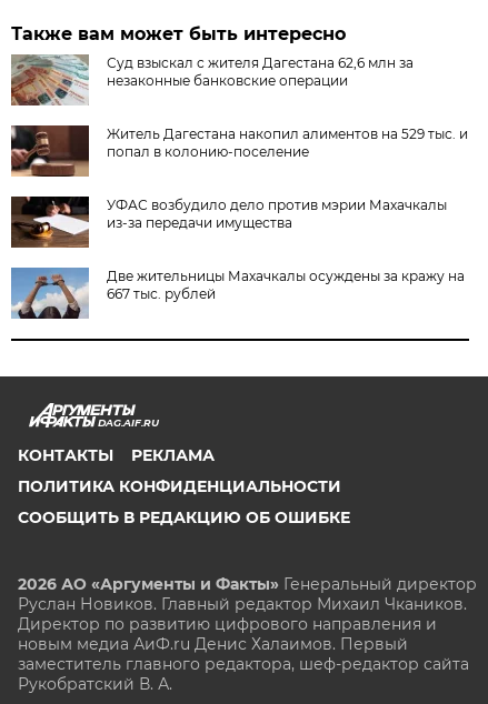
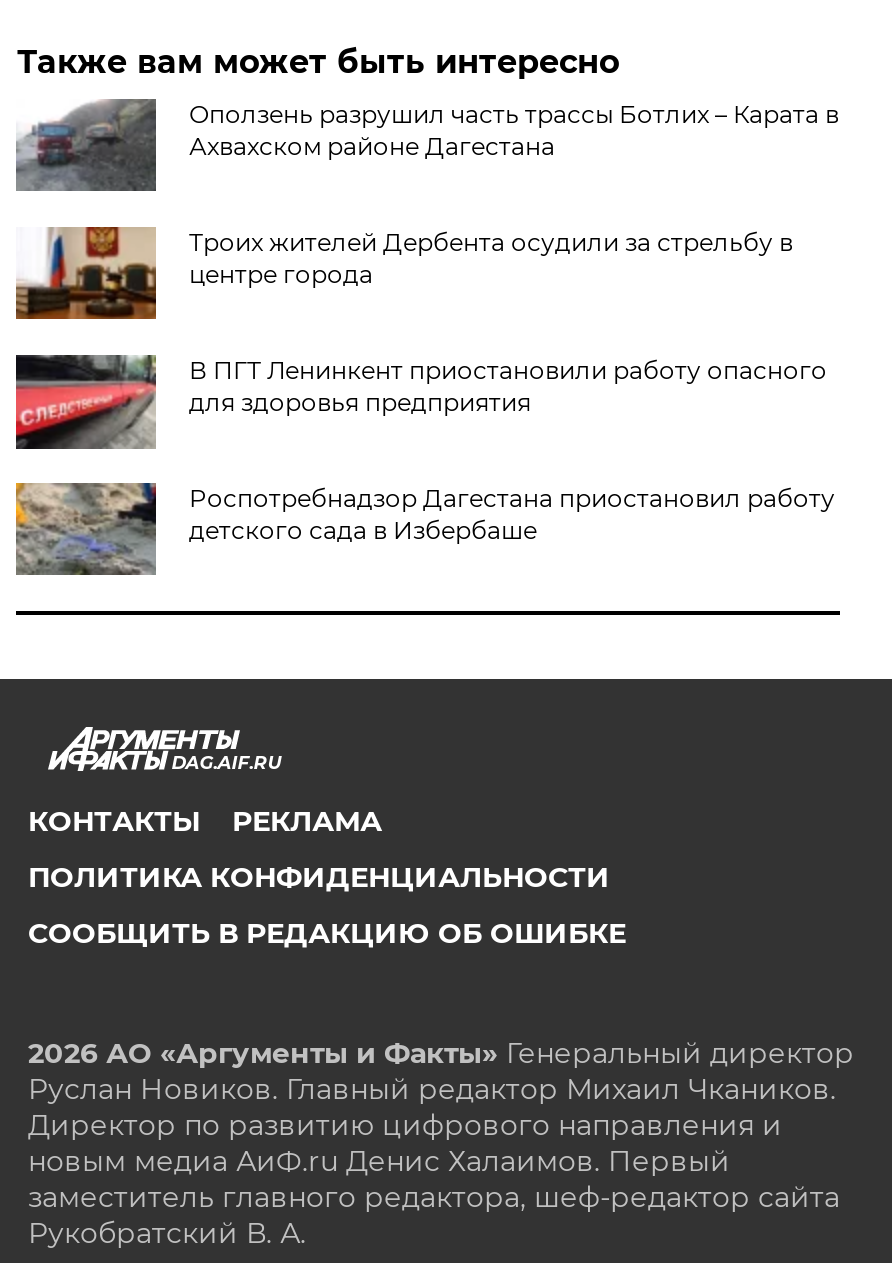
- [image]
- Суд взыскал с жителя Дагестана 62,6 млн за
- незаконные банковские операции
+ [image]
+ Оползень разрушил часть трассы Ботлих – Карата в
+ Ахвахском районе Дагестана

- [image]
- Житель Дагестана накопил алиментов на 529 тыс. и
- попал в колонию-поселение
+ [image]
+ Троих жителей Дербента осудили за стрельбу в
+ центре города

- [image]
- УФАС возбудило дело против мэрии Махачкалы
- из-за передачи имущества
+ [image]
+ В ПГТ Ленинкент приостановили работу опасного
+ для здоровья предприятия

- [image]
- Две жительницы Махачкалы осуждены за кражу на
- 667 тыс. рублей
+ [image]
+ Роспотребнадзор Дагестана приостановил работу
+ детского сада в Избербаше
